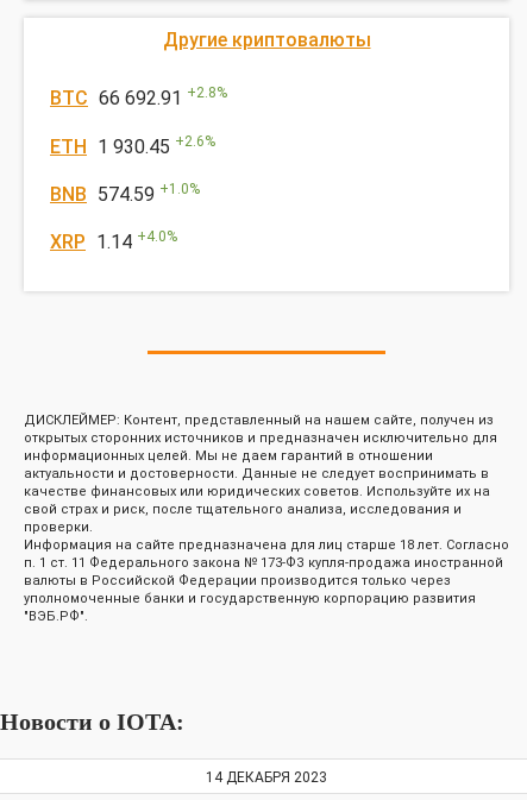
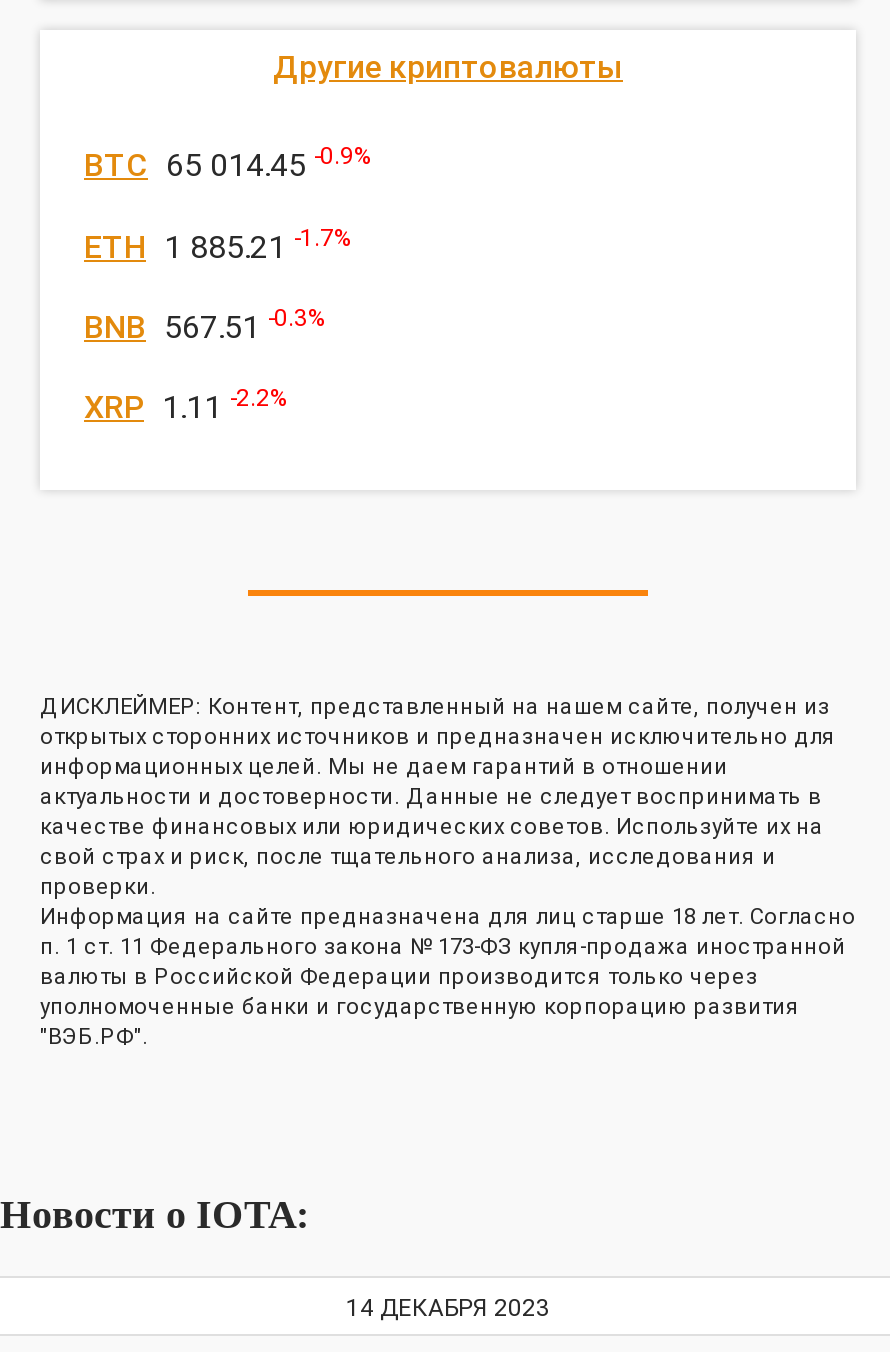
- BTC 66 692.91 +2.8%
+ BTC 65 014.45 -0.9%

- ETH 1 930.45 +2.6%
+ ETH 1 885.21 -1.7%

- BNB 574.59 + 1.0%
+ BNB 567.51 -0.3%

- XRP 1.14 +4.0%
+ XRP 1.11 -2.2%
